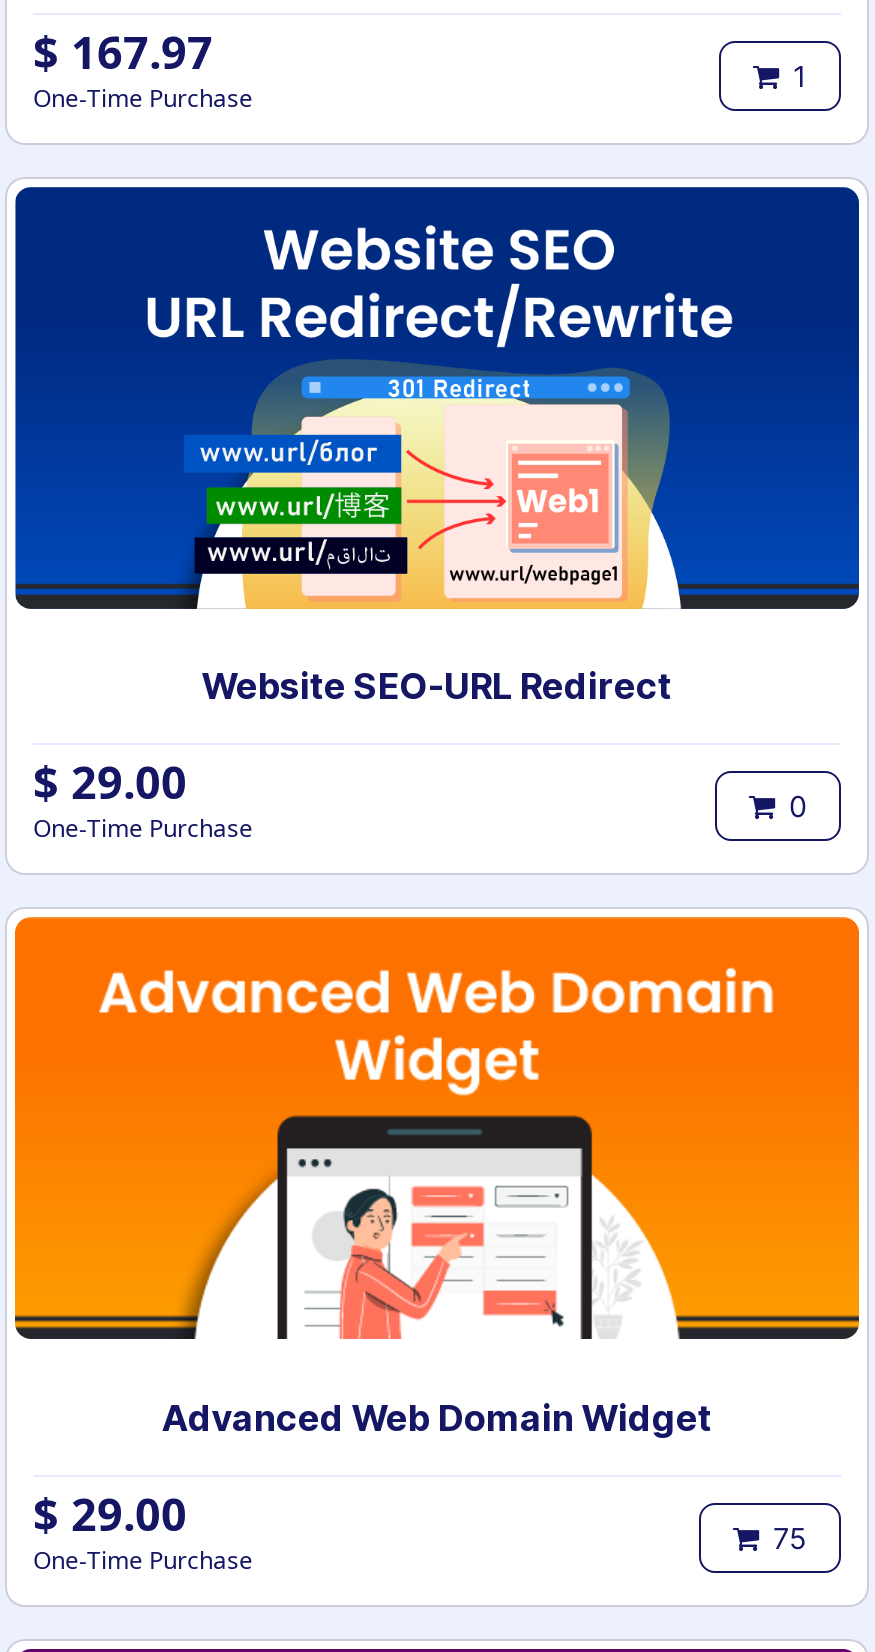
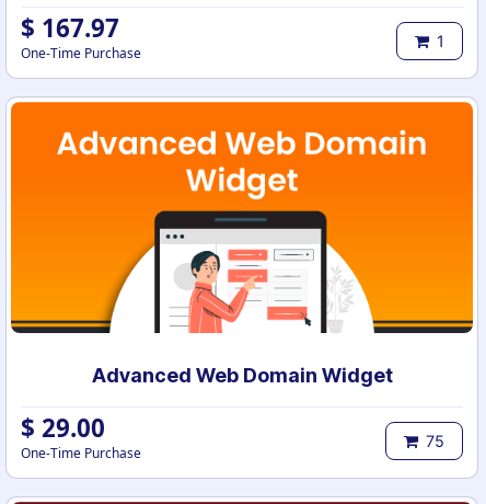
- [image]
- Website SEO-URL Redirect
- $29.00
- One-Time Purchase

- 0
